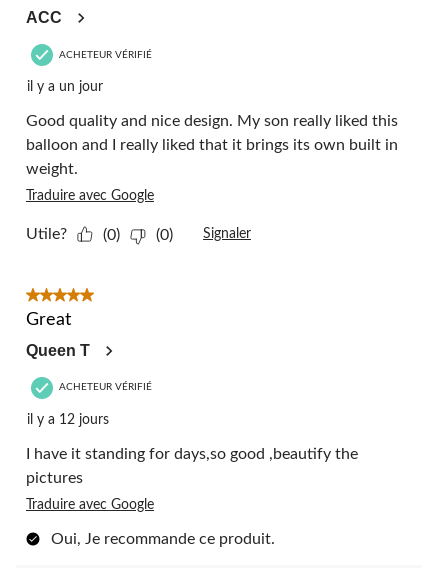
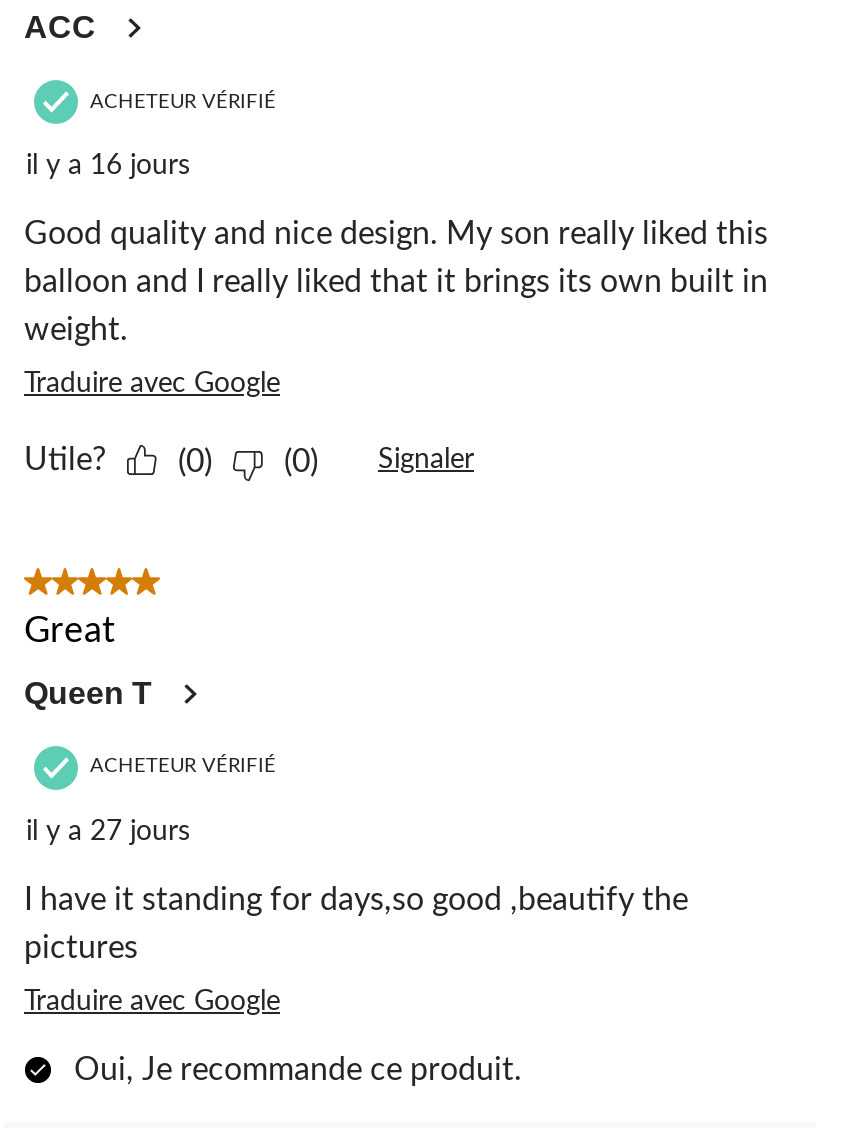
- il y a un jour
+ il y a 16 jours

- il y a 12 jours
+ il y a 27 jours
